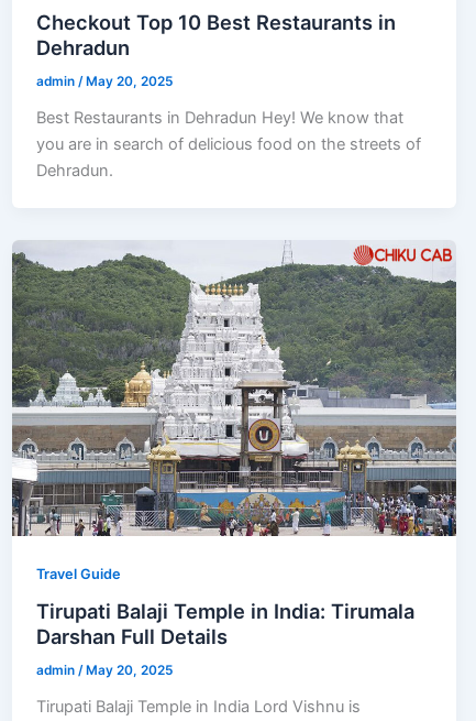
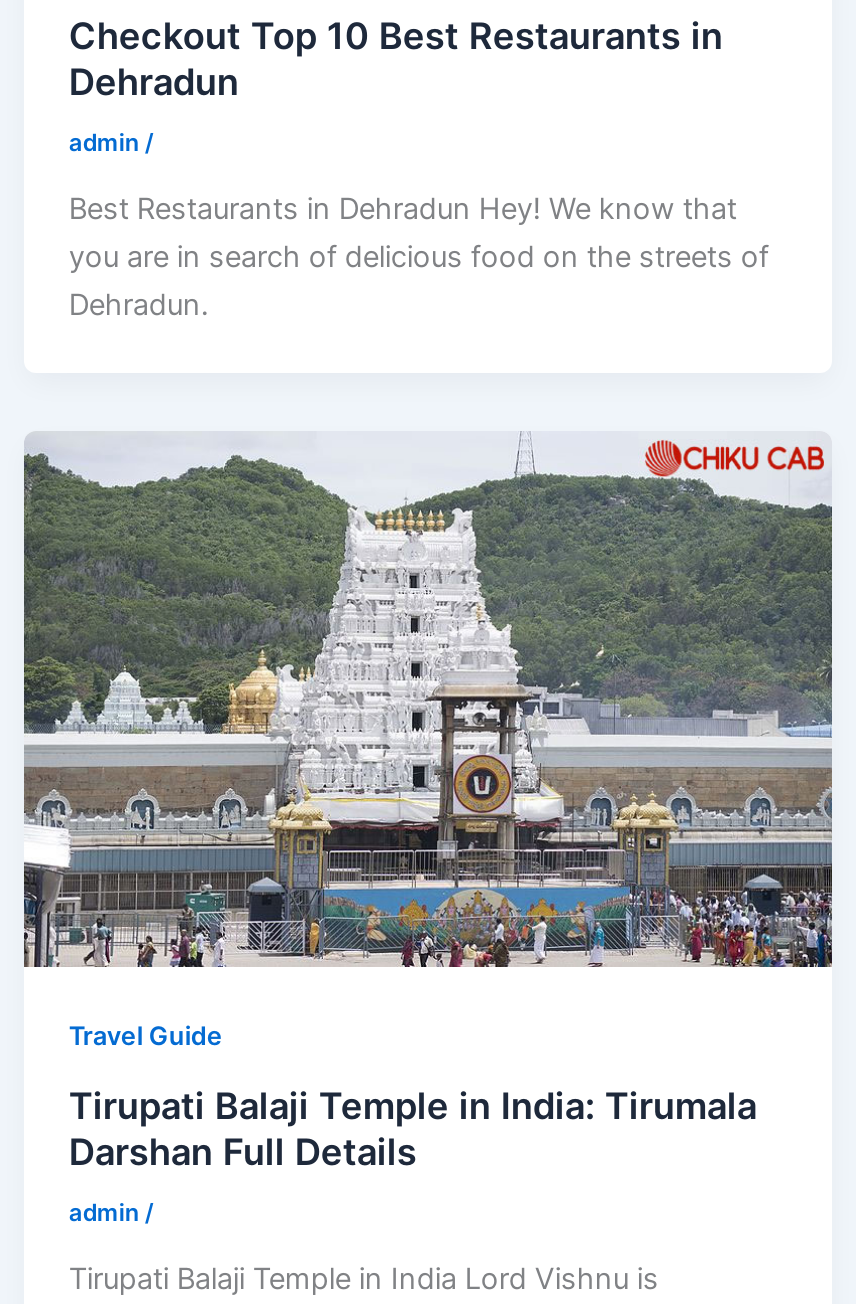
- admin / May 20, 2025
+ admin /

- admin / May 20, 2025
+ admin /
